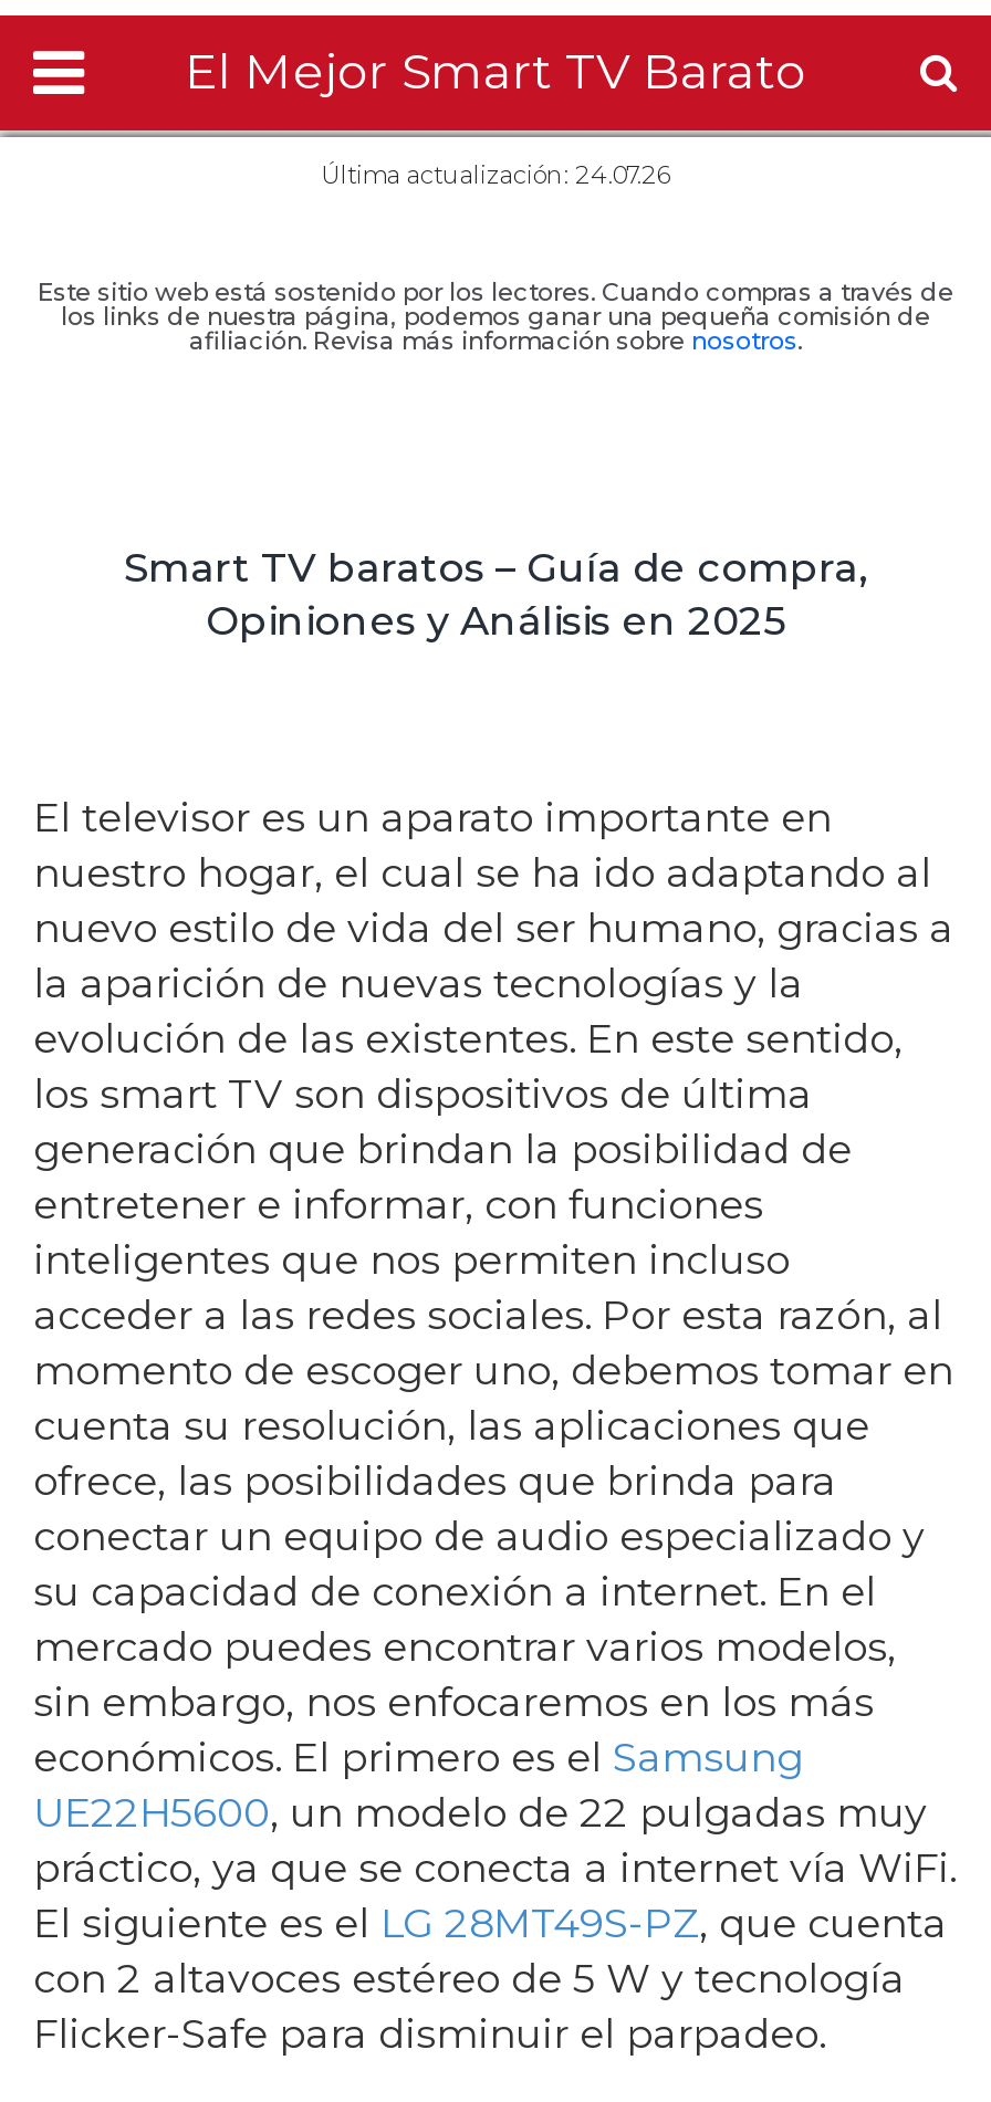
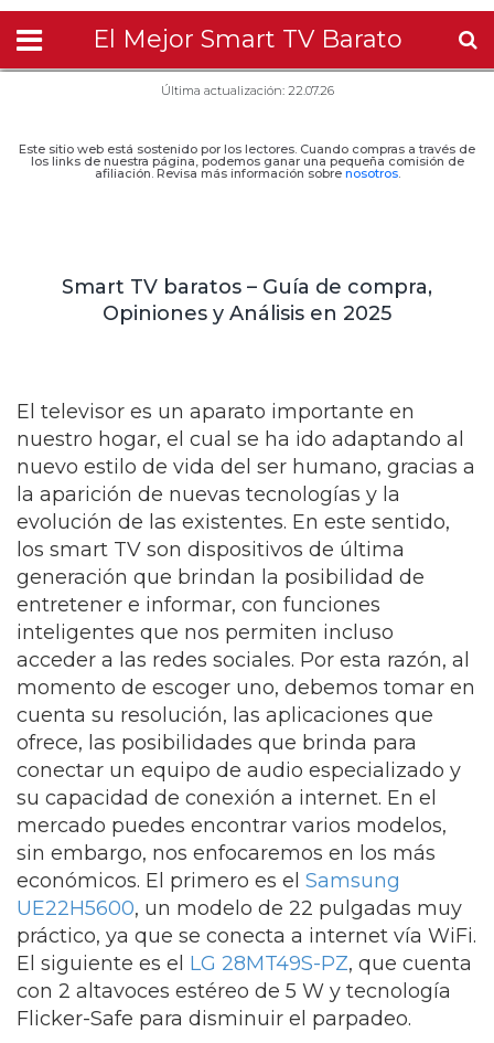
- Última actualización: 24.07.26
+ Última actualización: 22.07.26
